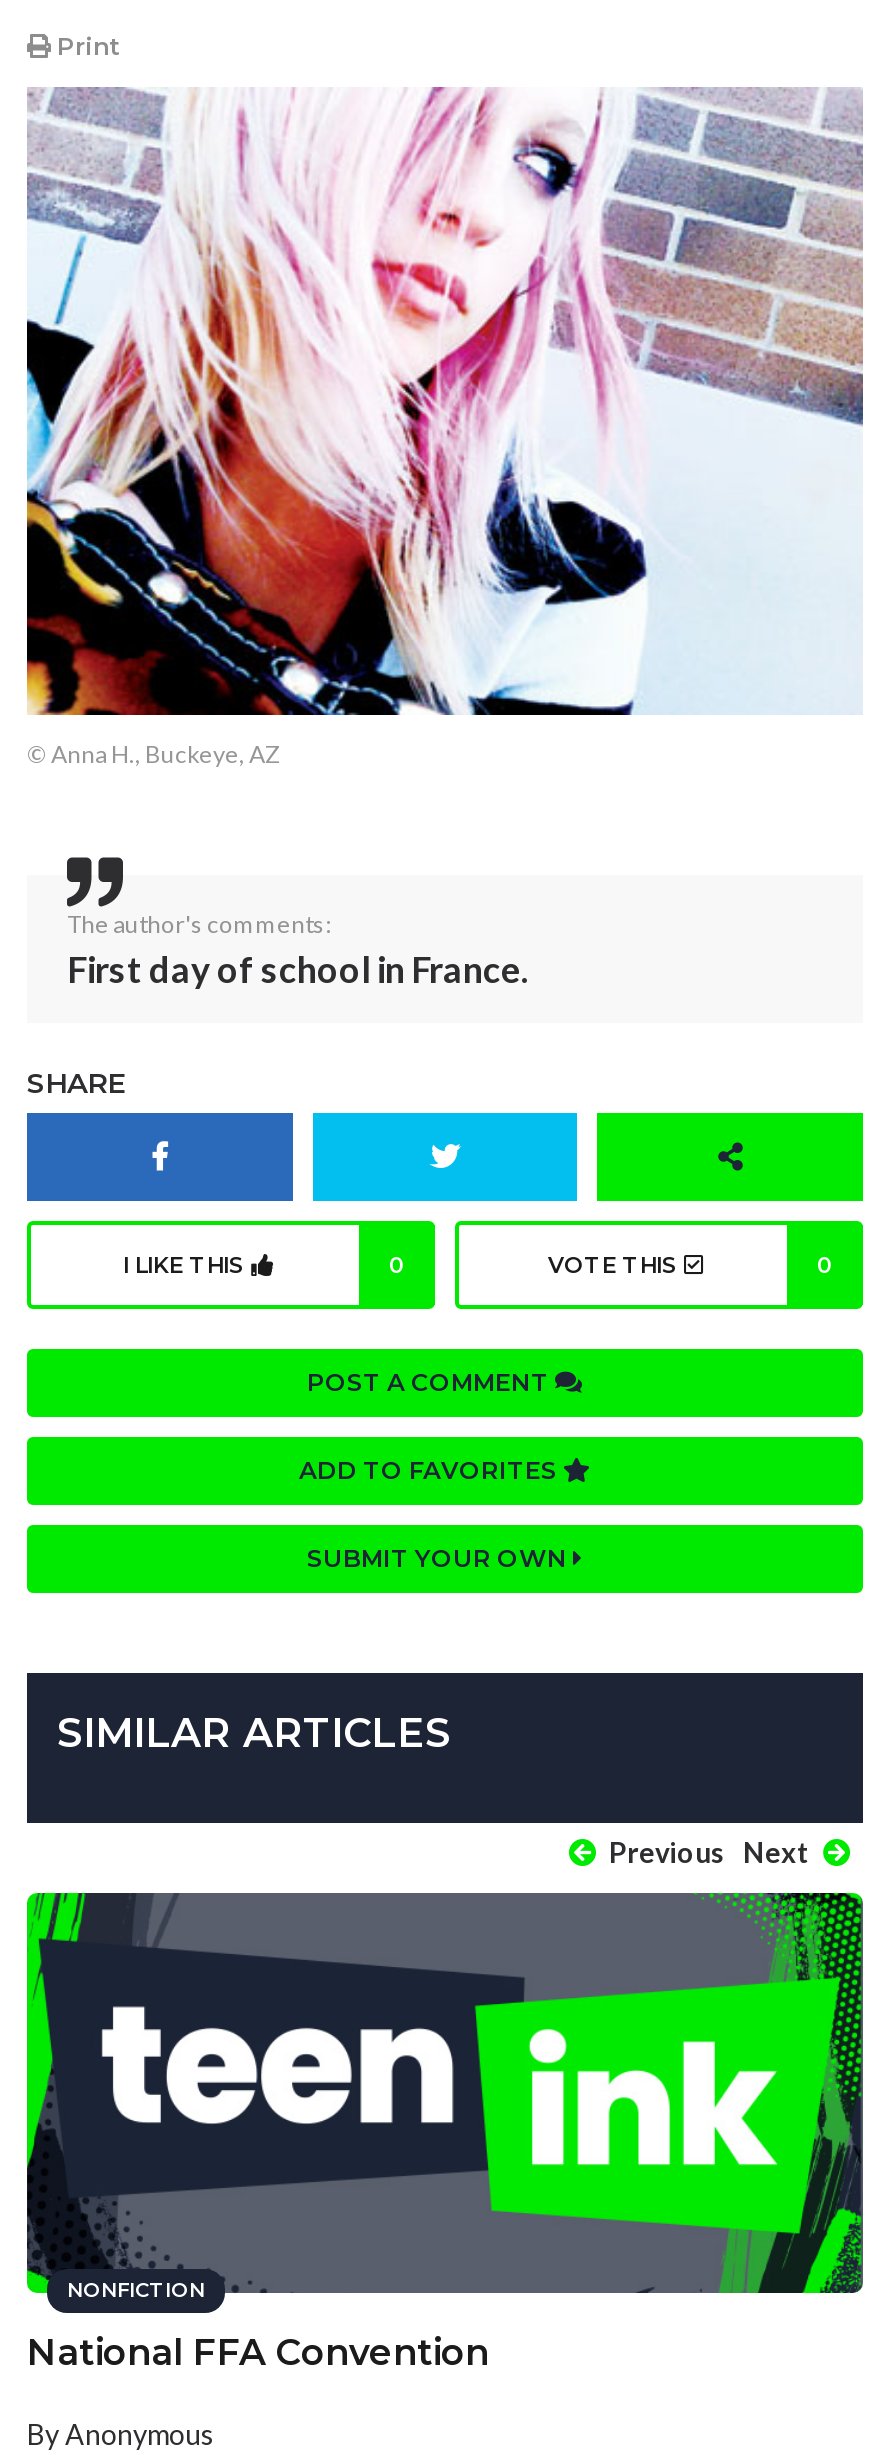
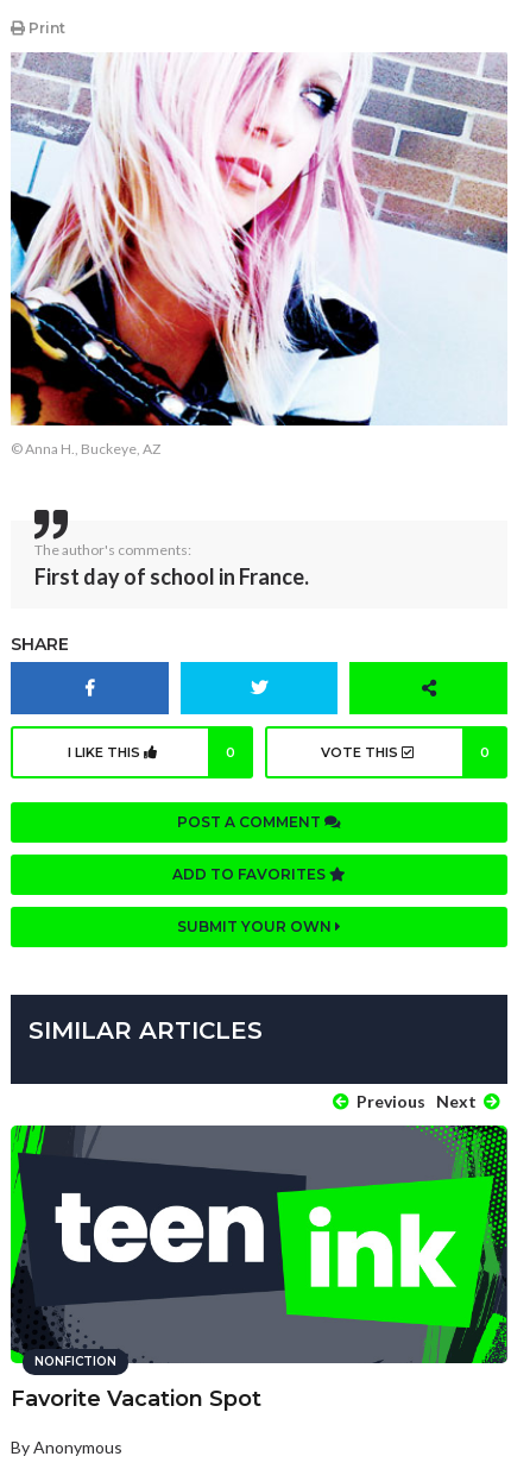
- National FFA Convention
+ Favorite Vacation Spot
